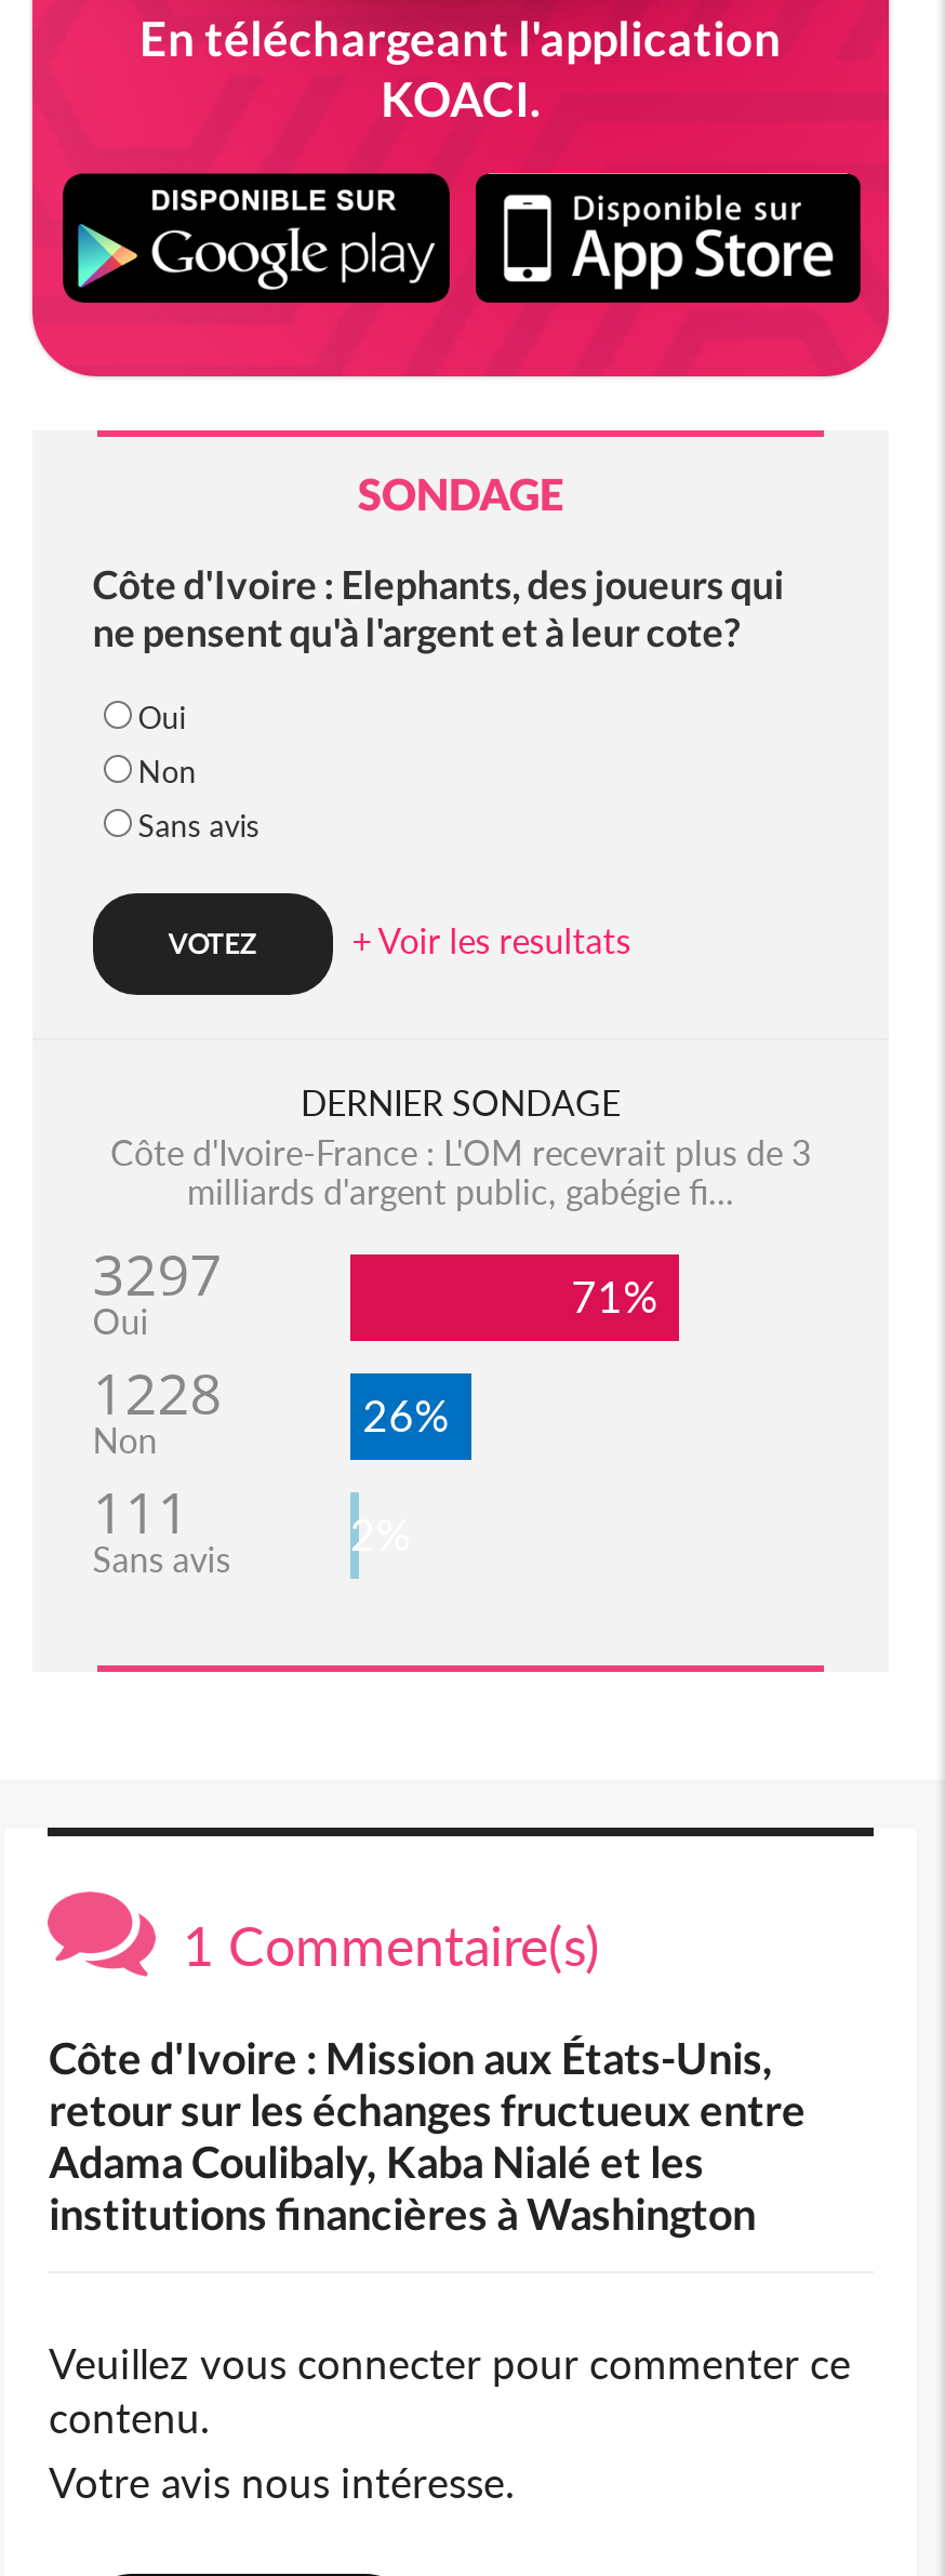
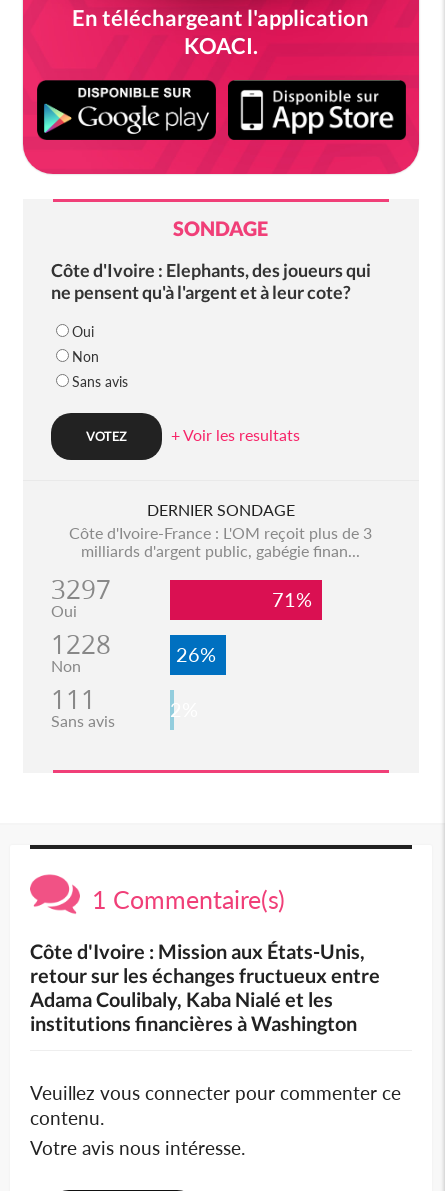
- Côte d'Ivoire-France : L'OM recevrait plus de 3
+ Côte d'Ivoire-France : L'OM reçoit plus de 3

- milliards d'argent public, gabégie fi...
+ milliards d'argent public, gabégie finan...
